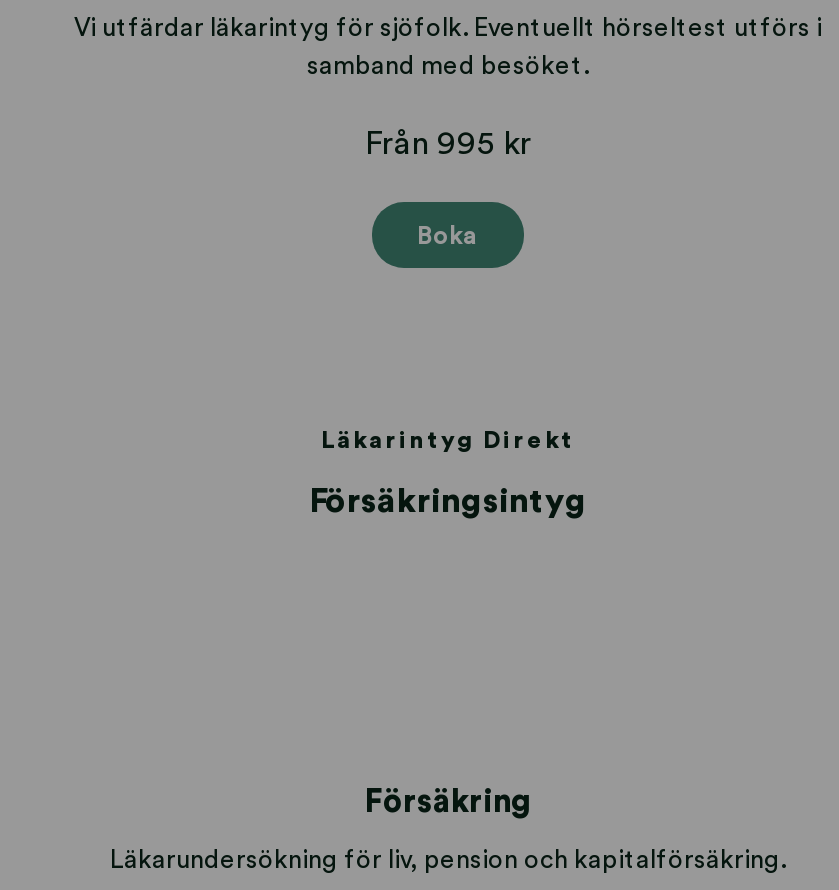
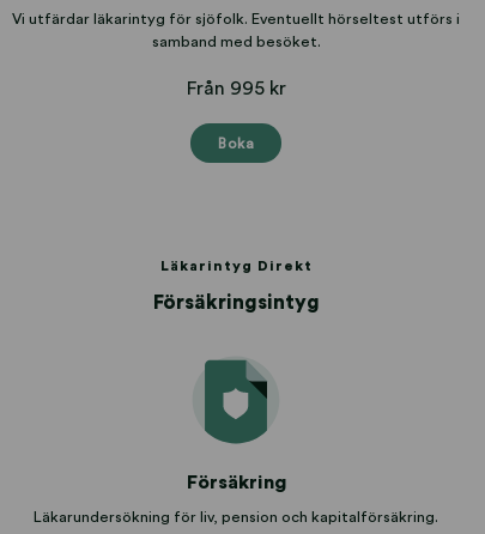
+ [image]
